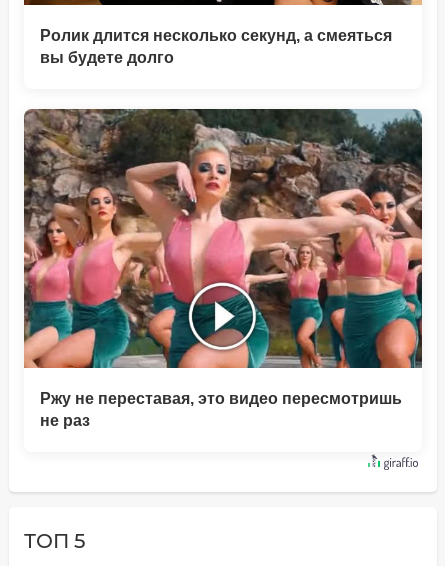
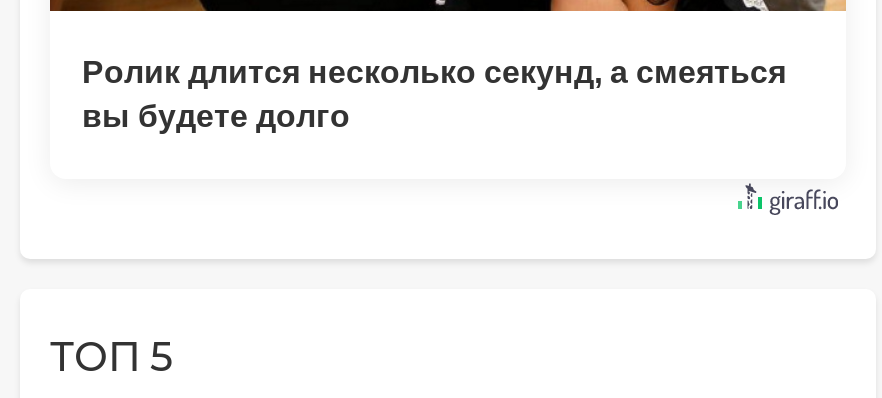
- [image]
- Ржу не переставая, это видео пересмотришь
- не раз
